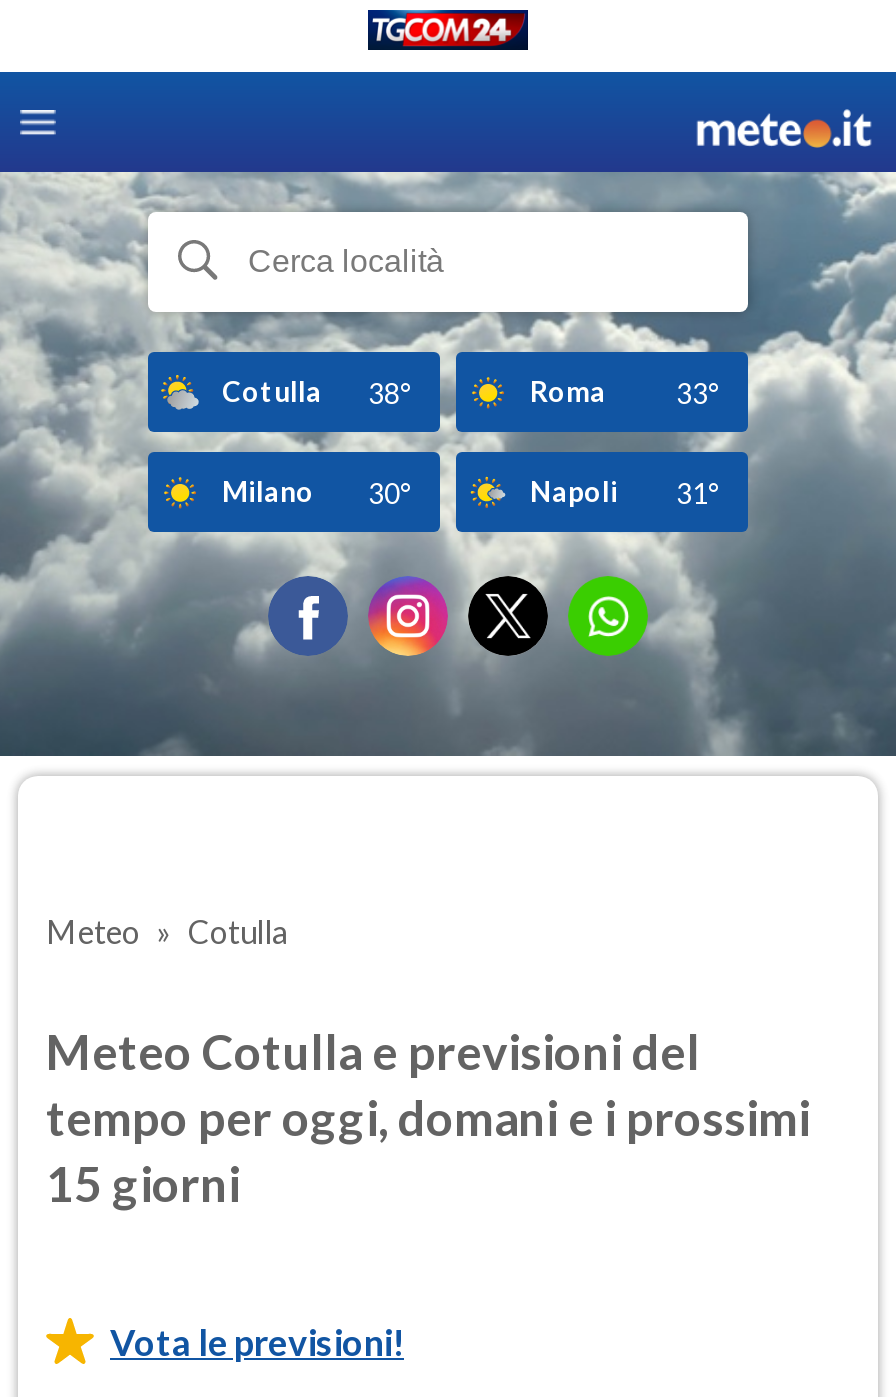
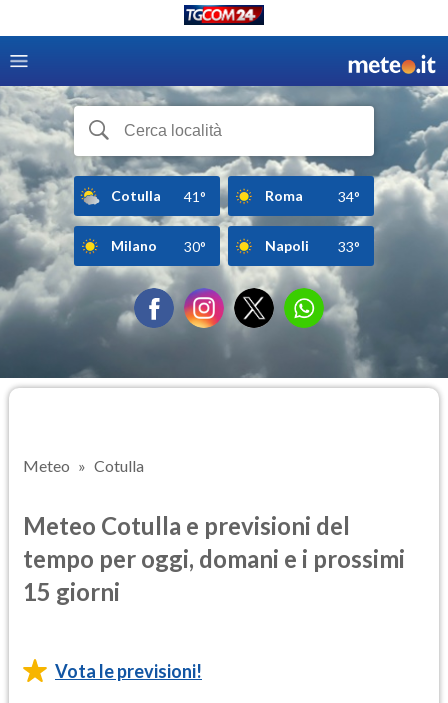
- Cotulla 38°
+ Cotulla 41°

- 33°
+ 34°

- Napoli 31°
+ Napoli 33°
